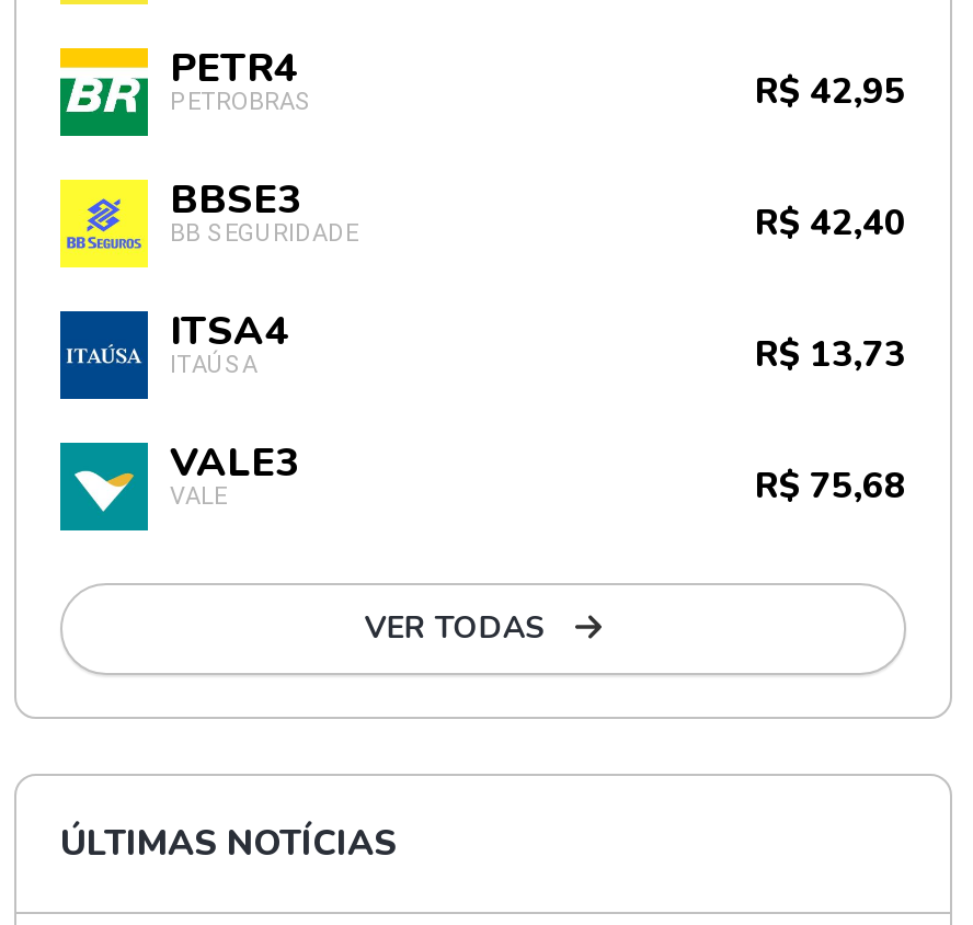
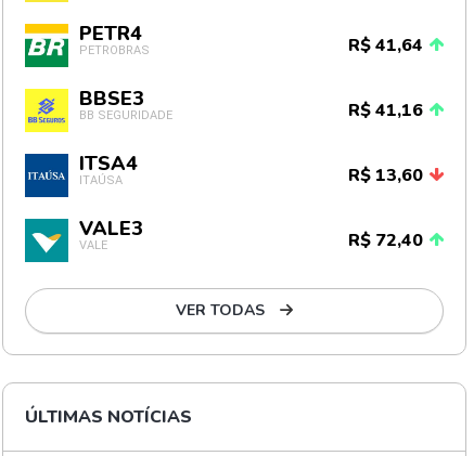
- R$ 42,95
+ R$ 41,64

- R$ 42,40
+ R$ 41,16

- R$ 13,73
+ R$ 13,60

- R$ 75,68
+ R$ 72,40
